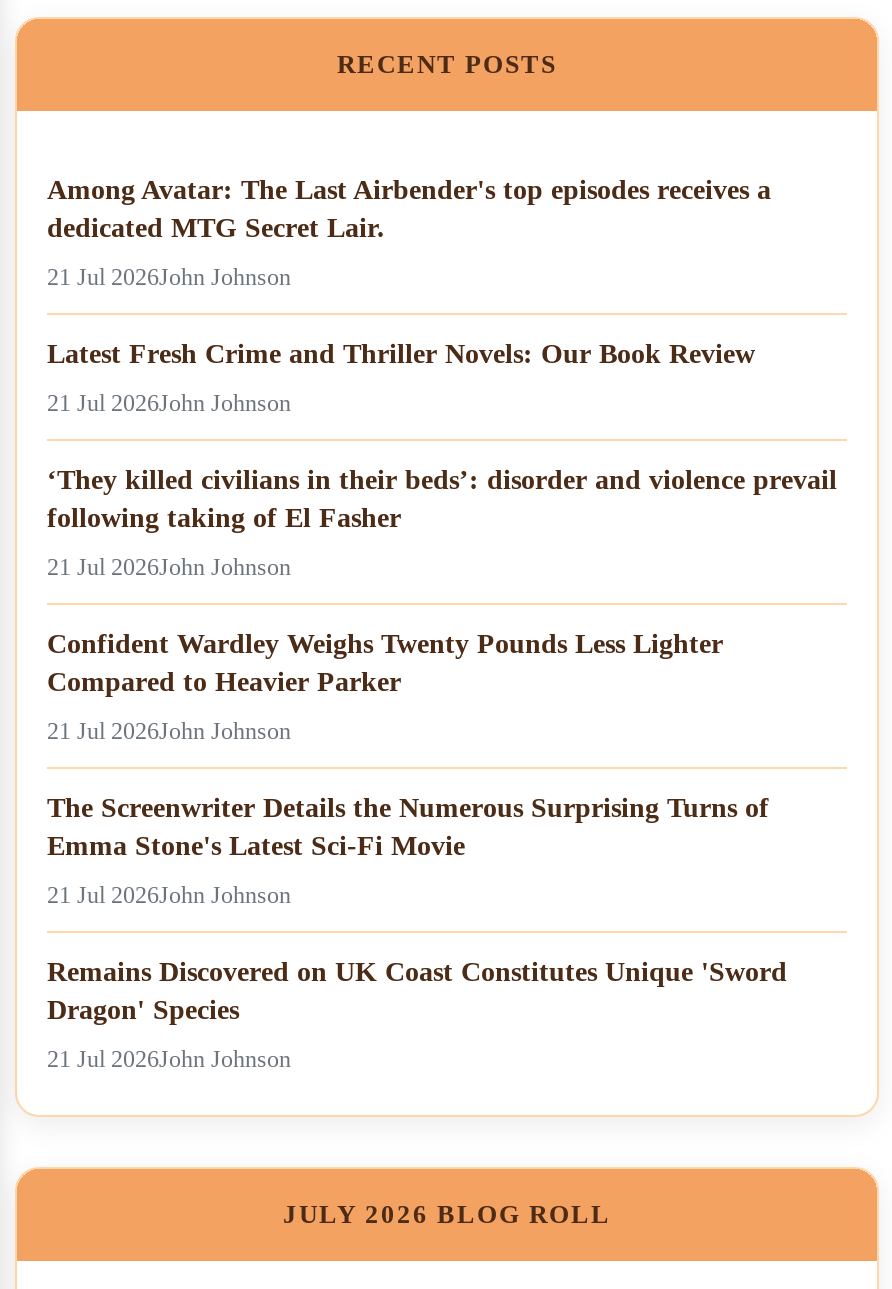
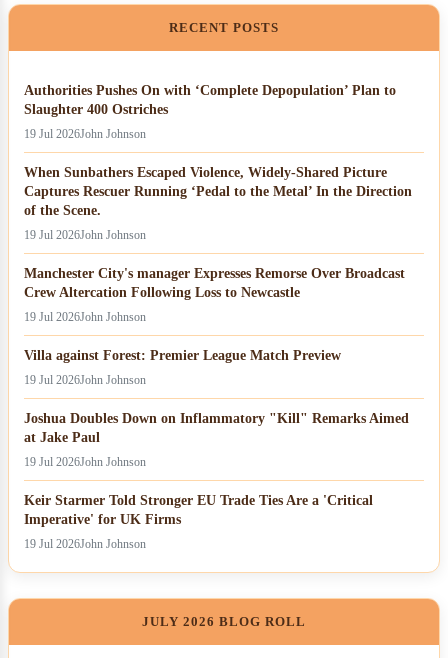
- Among Avatar: The Last Airbender's top episodes receives a
- dedicated MTG Secret Lair.
+ Authorities Pushes On with ‘Complete Depopulation’ Plan to
+ Slaughter 400 Ostriches

- 21 Jul 2026John Johnson
+ 19 Jul 2026John Johnson

- Latest Fresh Crime and Thriller Novels: Our Book Review
+ When Sunbathers Escaped Violence, Widely-Shared Picture
+ Captures Rescuer Running ‘Pedal to the Metal’ In the Direction
+ of the Scene.

- 21 Jul 2026John Johnson
+ 19 Jul 2026John Johnson

- ‘They killed civilians in their beds’: disorder and violence prevail
- following taking of El Fasher
+ Manchester City's manager Expresses Remorse Over Broadcast
+ Crew Altercation Following Loss to Newcastle

- 21 Jul 2026John Johnson
+ 19 Jul 2026John Johnson

- Confident Wardley Weighs Twenty Pounds Less Lighter
- Compared to Heavier Parker
+ Villa against Forest: Premier League Match Preview

- 21 Jul 2026John Johnson
+ 19 Jul 2026John Johnson

- The Screenwriter Details the Numerous Surprising Turns of
- Emma Stone's Latest Sci-Fi Movie
+ Joshua Doubles Down on Inflammatory "Kill" Remarks Aimed
+ at Jake Paul

- 21 Jul 2026John Johnson
+ 19 Jul 2026John Johnson

- Remains Discovered on UK Coast Constitutes Unique 'Sword
- Dragon' Species
+ Keir Starmer Told Stronger EU Trade Ties Are a 'Critical
+ Imperative' for UK Firms

- 21 Jul 2026John Johnson
+ 19 Jul 2026John Johnson
